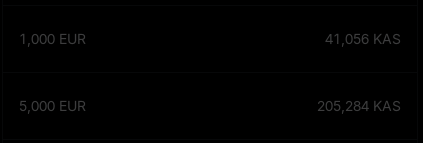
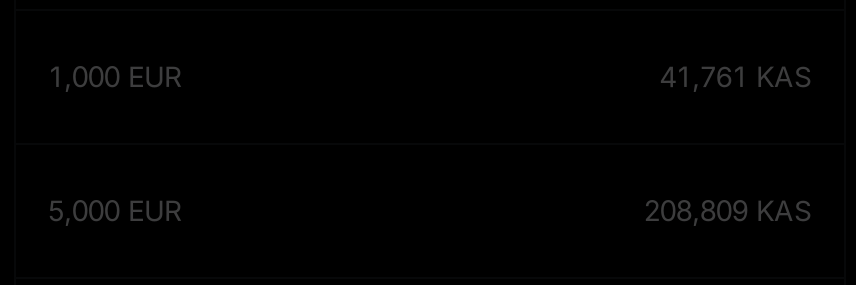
- 41,056 KAS
+ 41,761 KAS

- 205,284 KAS
+ 208,809 KAS
